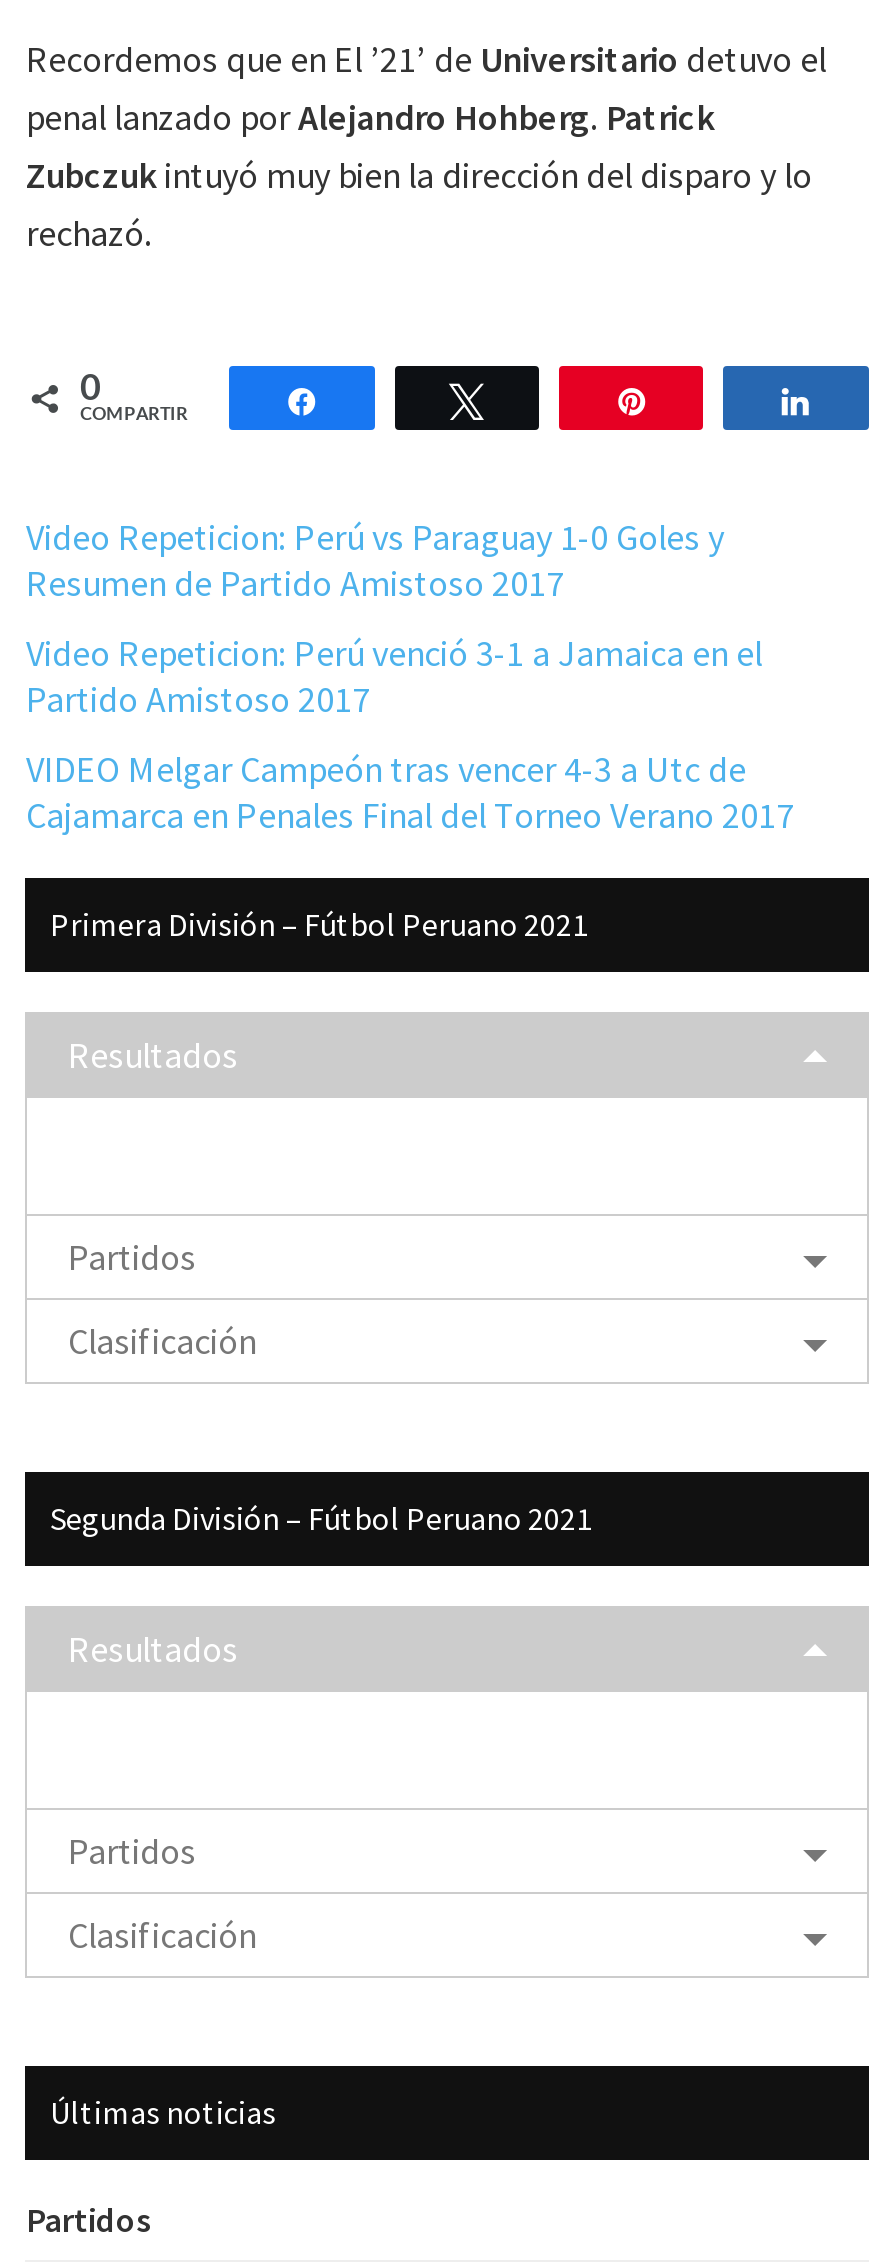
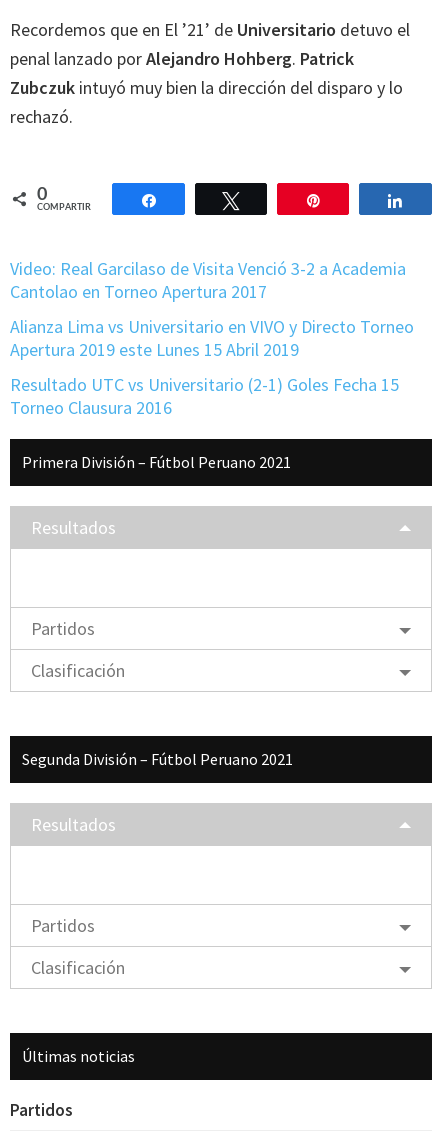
- Video Repeticion: Perú vs Paraguay 1-0 Goles y
- Resumen de Partido Amistoso 2017
+ Video: Real Garcilaso de Visita Venció 3-2 a Academia
+ Cantolao en Torneo Apertura 2017

- Video Repeticion: Perú venció 3-1 a Jamaica en el
- Partido Amistoso 2017
+ Alianza Lima vs Universitario en VIVO y Directo Torneo
+ Apertura 2019 este Lunes 15 Abril 2019

- VIDEO Melgar Campeón tras vencer 4-3 a Utc de
- Cajamarca en Penales Final del Torneo Verano 2017
+ Resultado UTC vs Universitario (2-1) Goles Fecha 15
+ Torneo Clausura 2016
